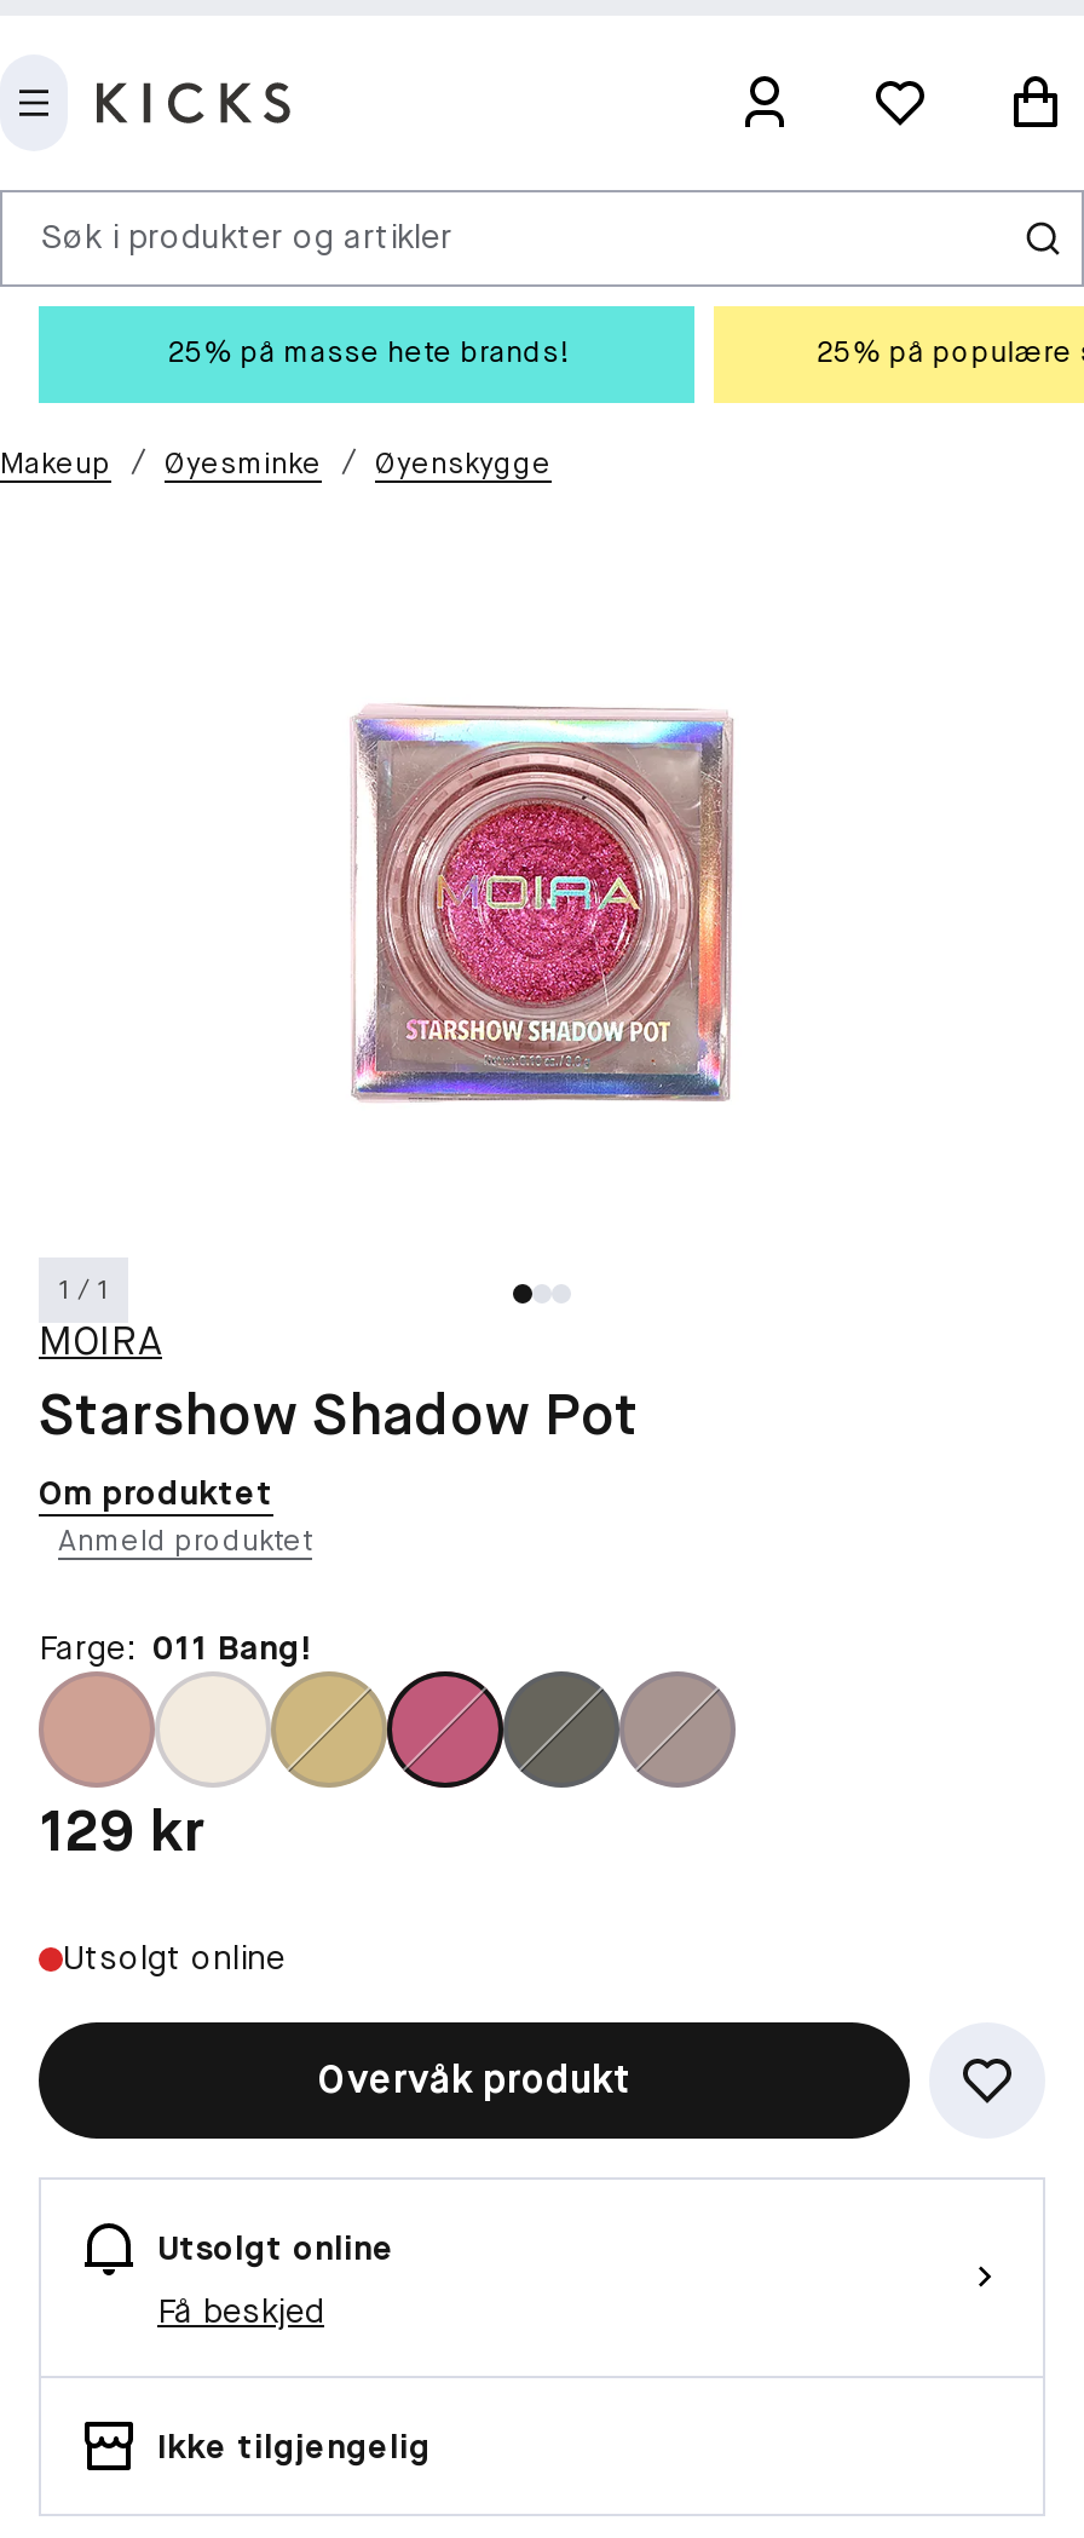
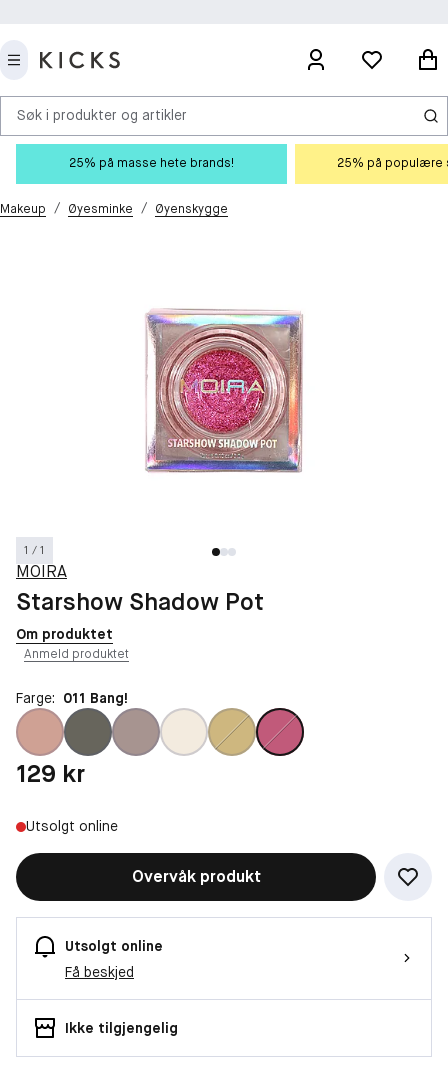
- [image]
+ [image]
